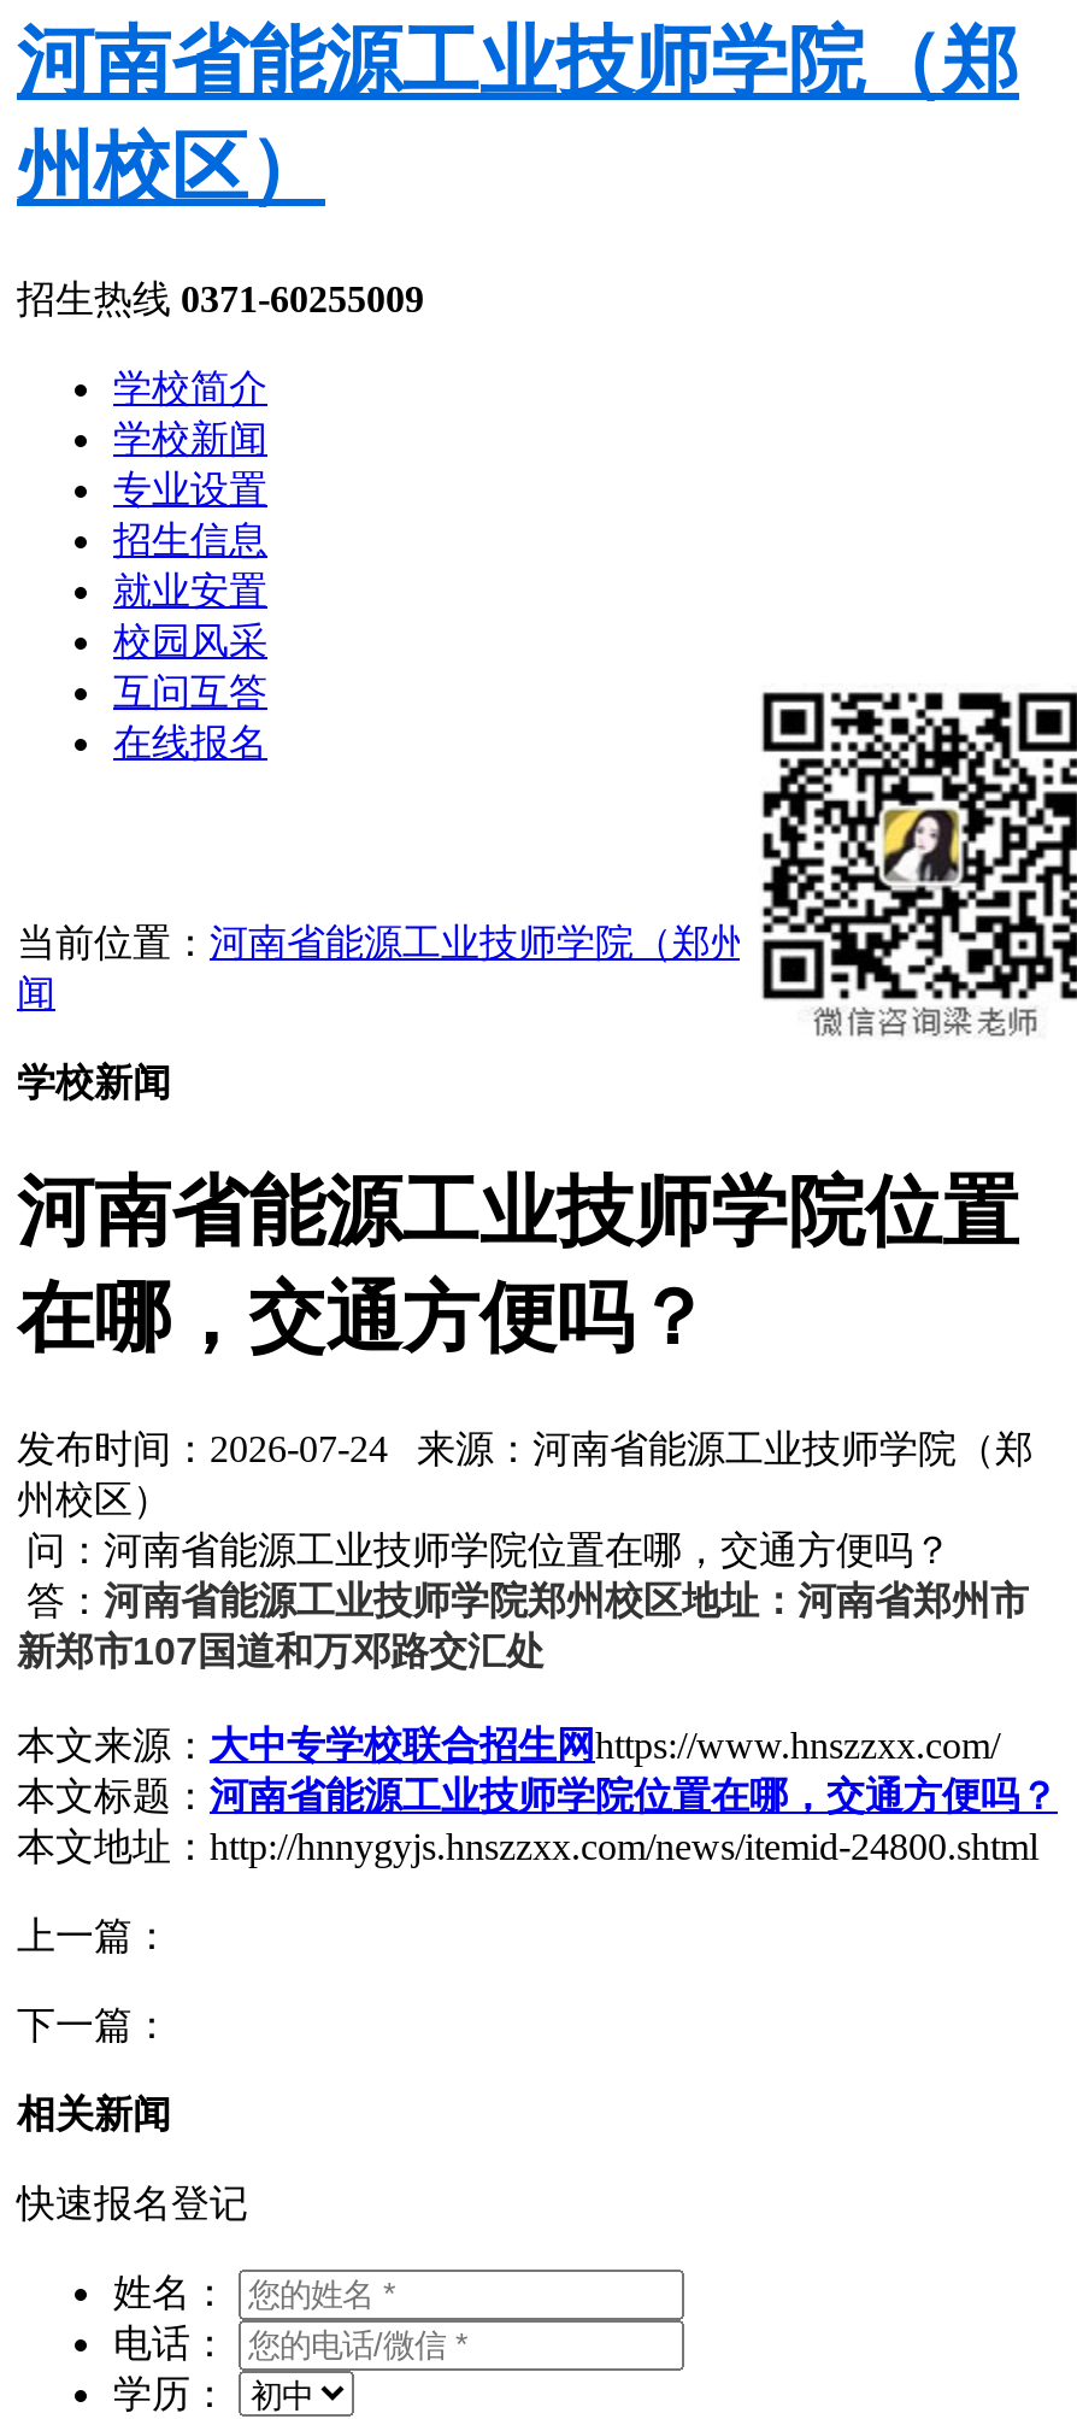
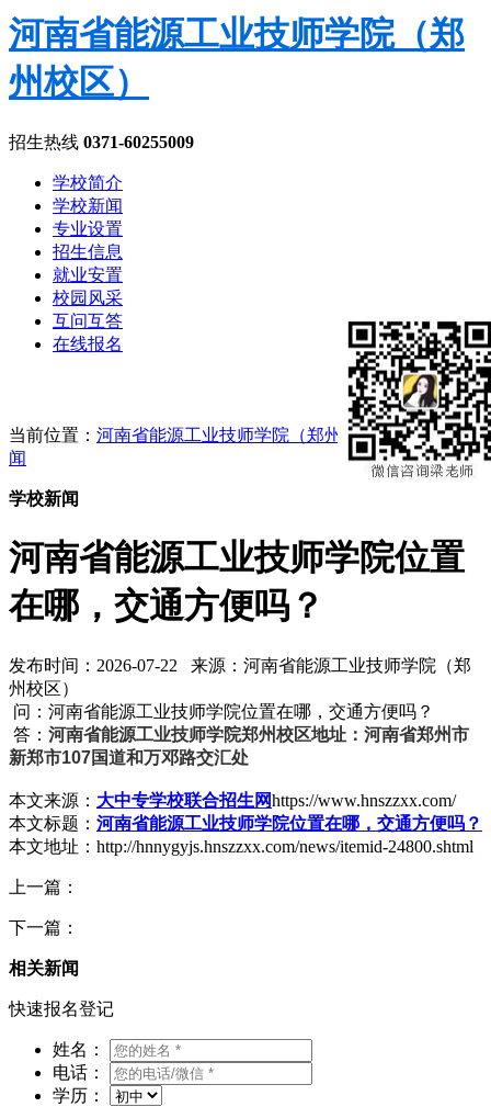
- 发布时间：2026-07-24 来源：河南省能源工业技师学院（郑
+ 发布时间：2026-07-22 来源：河南省能源工业技师学院（郑
